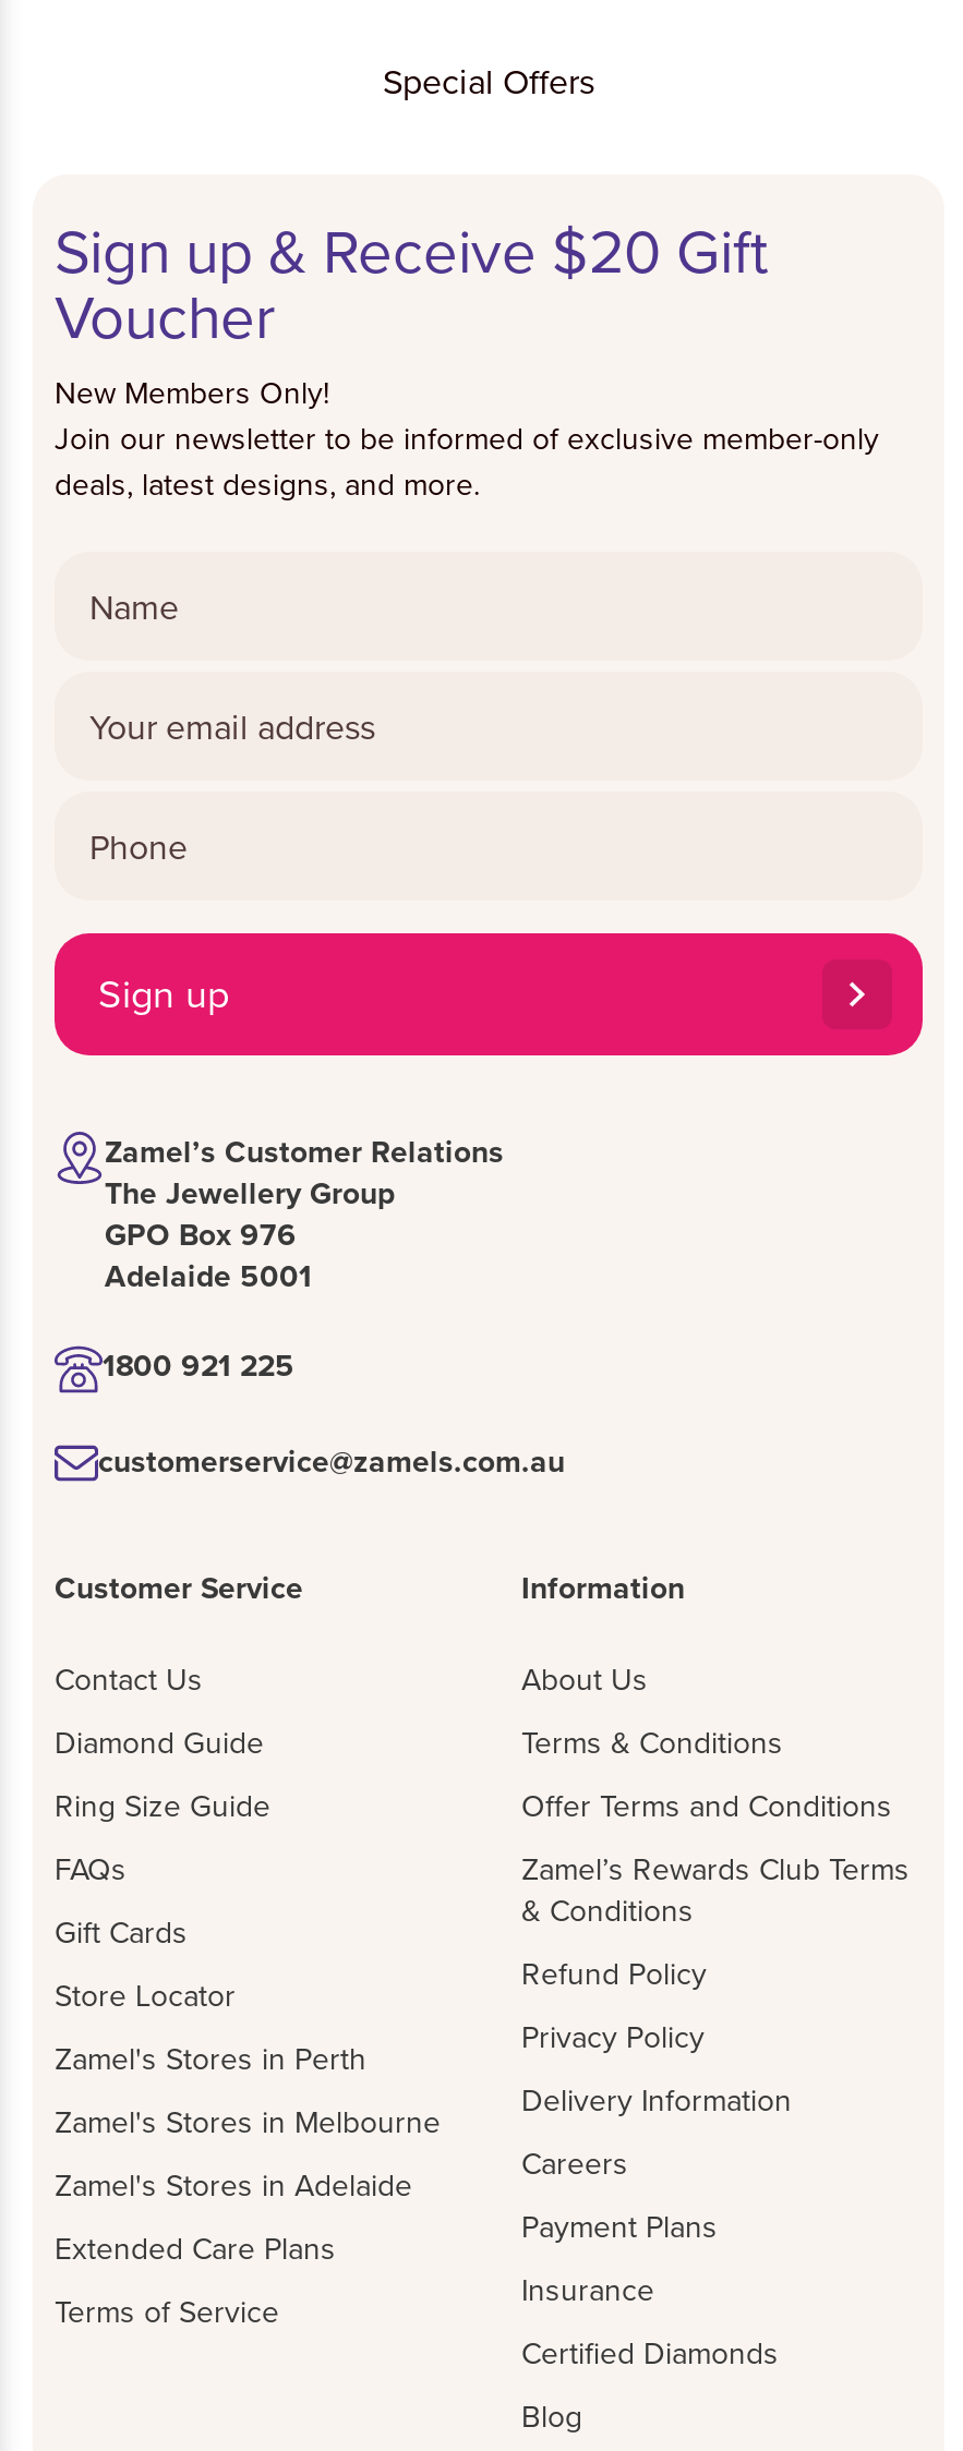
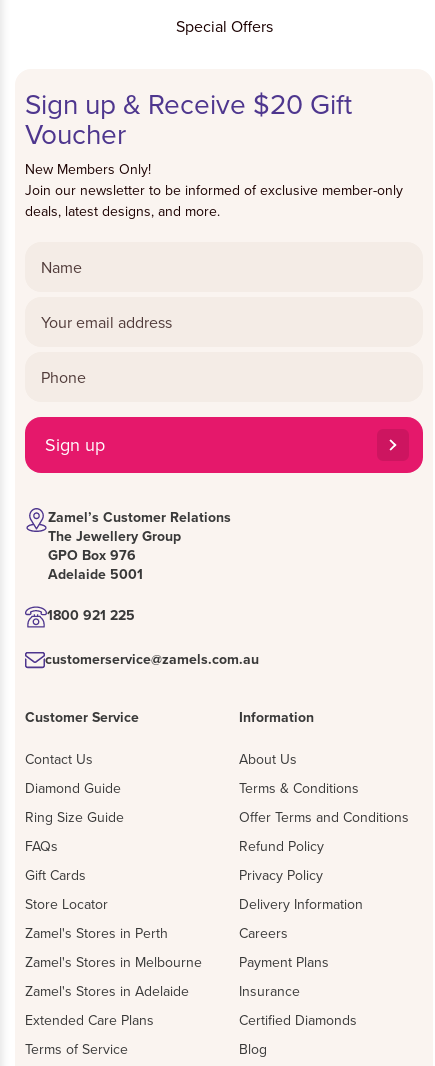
- Zamel’s Rewards Club Terms
- & Conditions
